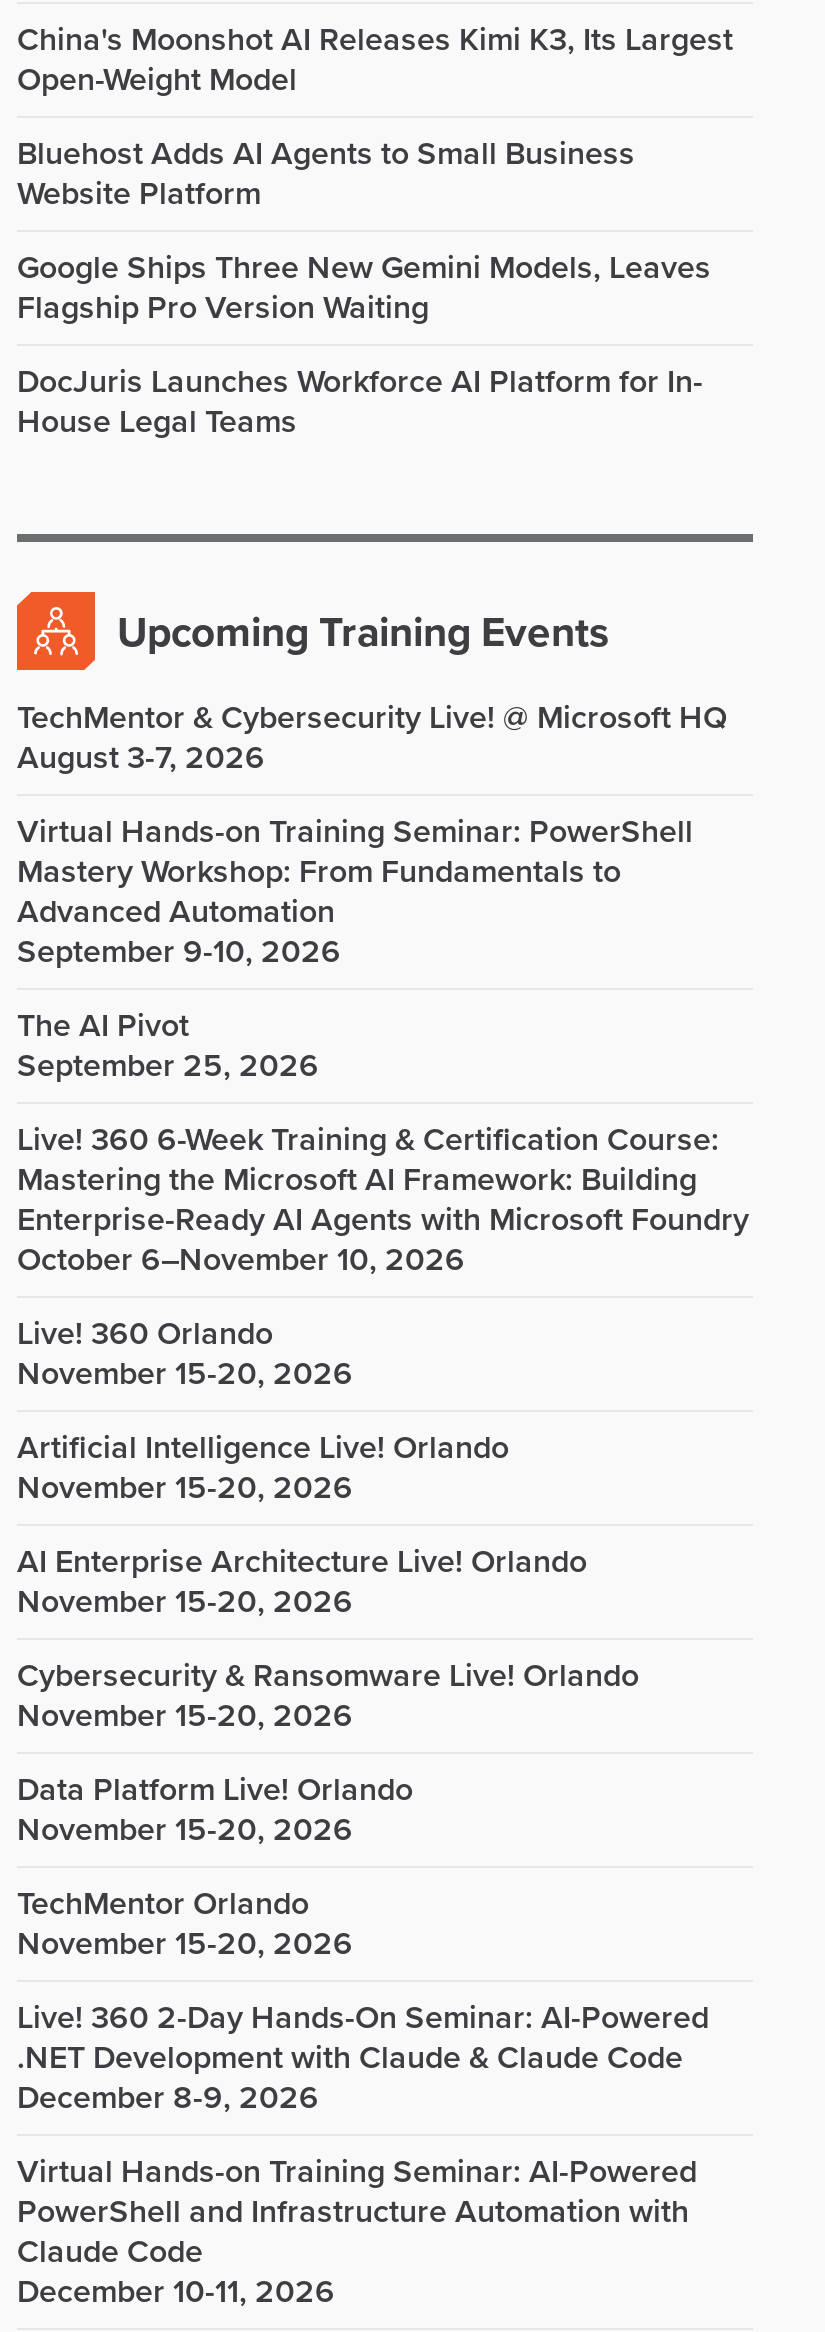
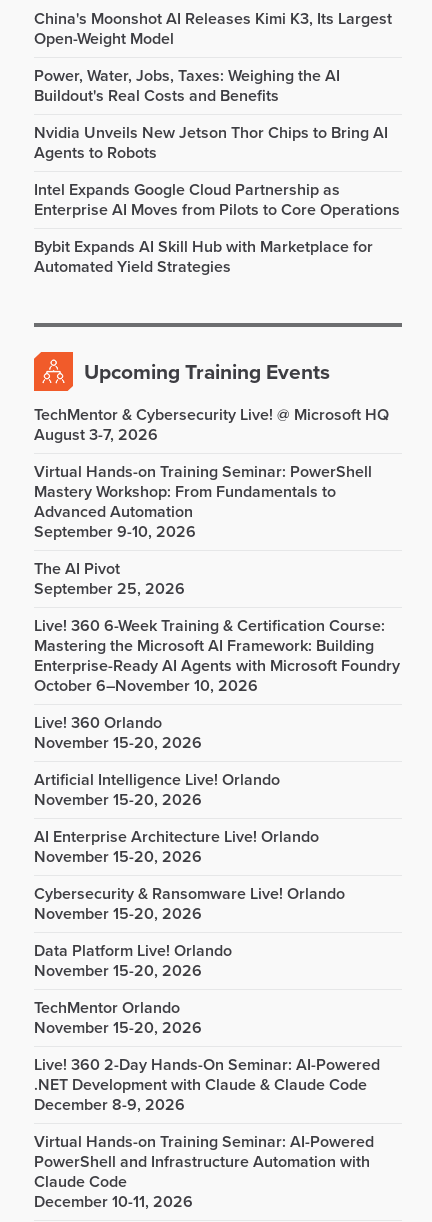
- Bluehost Adds AI Agents to Small Business
- Website Platform
- Google Ships Three New Gemini Models, Leaves
- Flagship Pro Version Waiting
- DocJuris Launches Workforce AI Platform for In-
- House Legal Teams
+ Power, Water, Jobs, Taxes: Weighing the AI
+ Buildout's Real Costs and Benefits
+ Nvidia Unveils New Jetson Thor Chips to Bring AI
+ Agents to Robots
+ Intel Expands Google Cloud Partnership as
+ Enterprise AI Moves from Pilots to Core Operations
+ Bybit Expands AI Skill Hub with Marketplace for
+ Automated Yield Strategies
